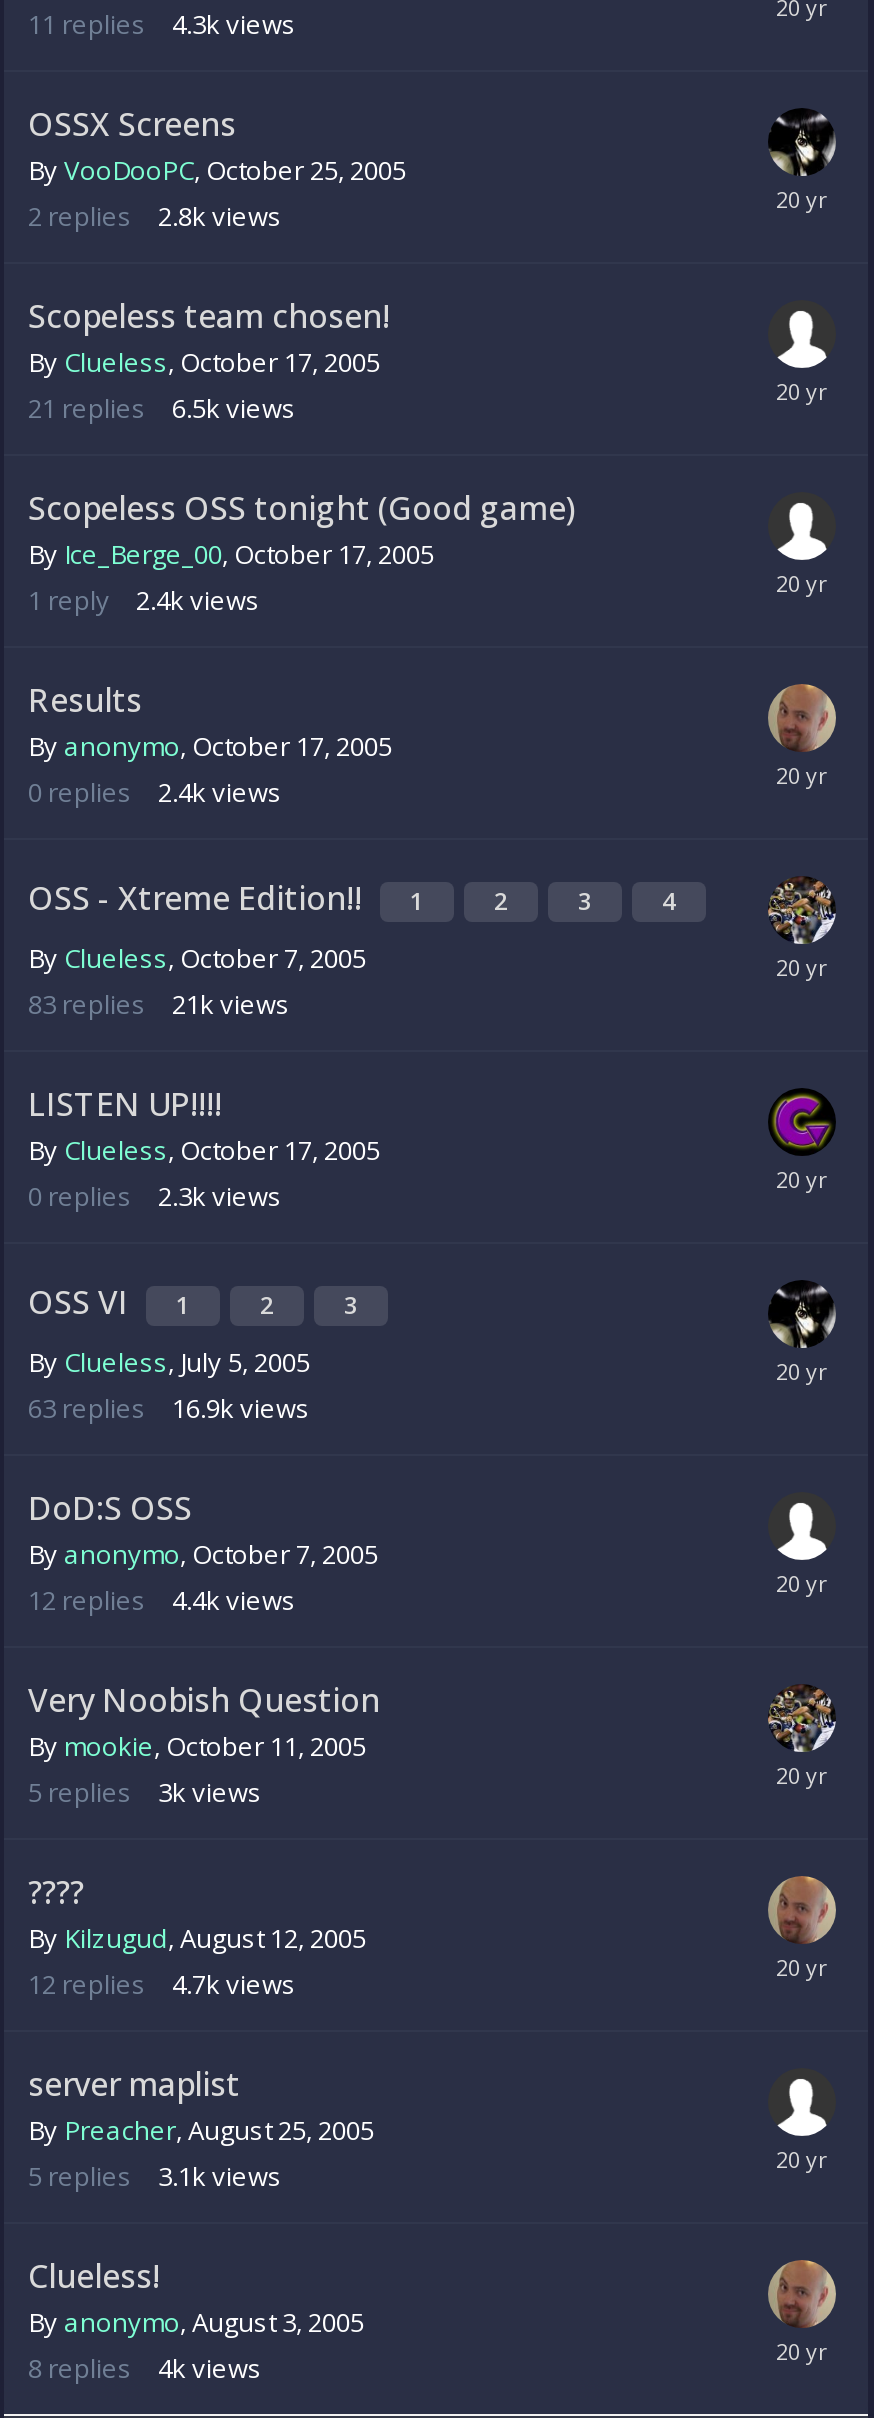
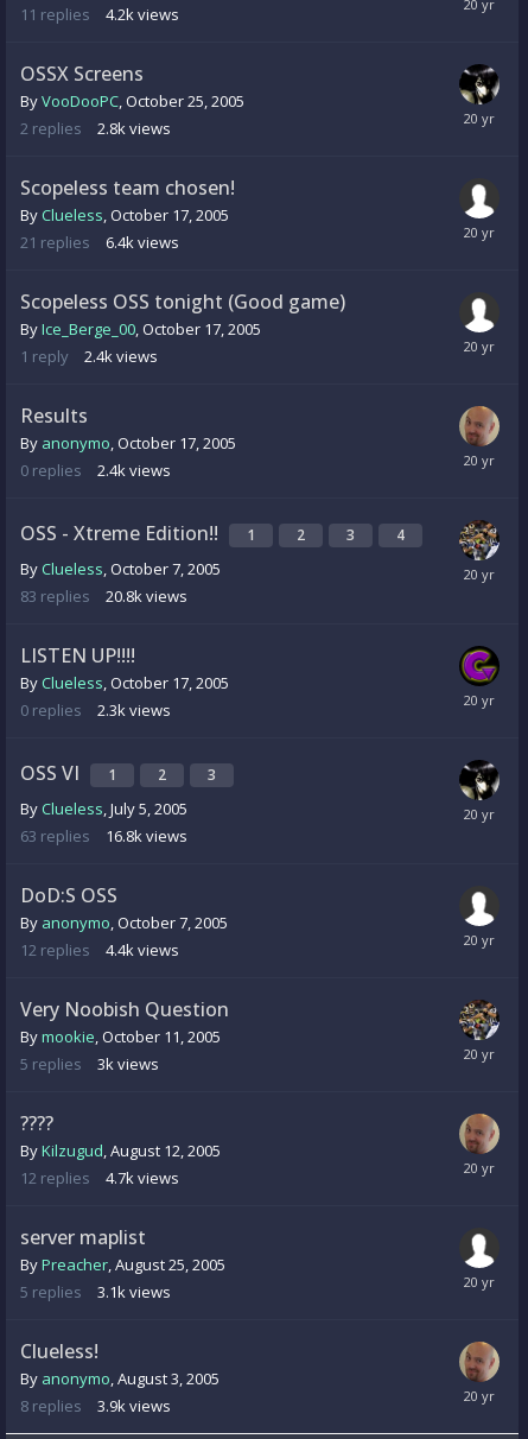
- 11 replies 4.3k views
+ 11 replies 4.2k views

- 21 replies 6.5k views
+ 21 replies 6.4k views

- 83 replies 21k views
+ 83 replies 20.8k views

- 63 replies 16.9k views
+ 63 replies 16.8k views

- 8 replies 4k views
+ 8 replies 3.9k views
